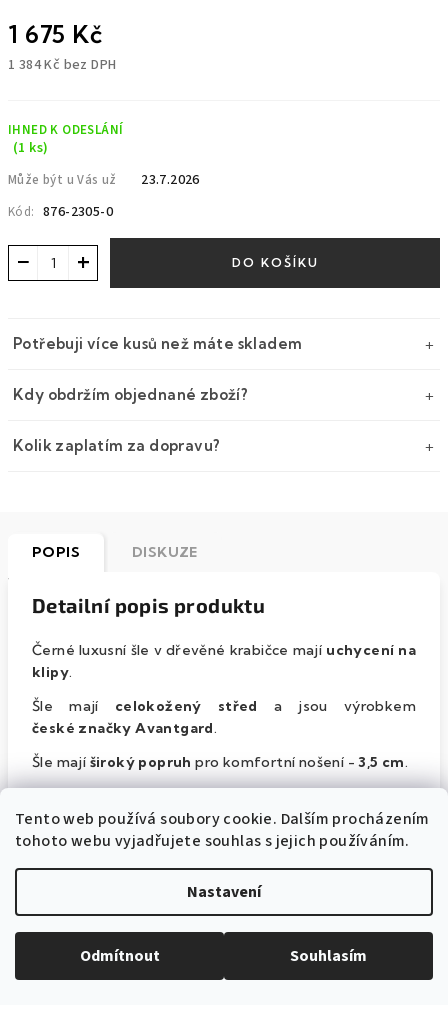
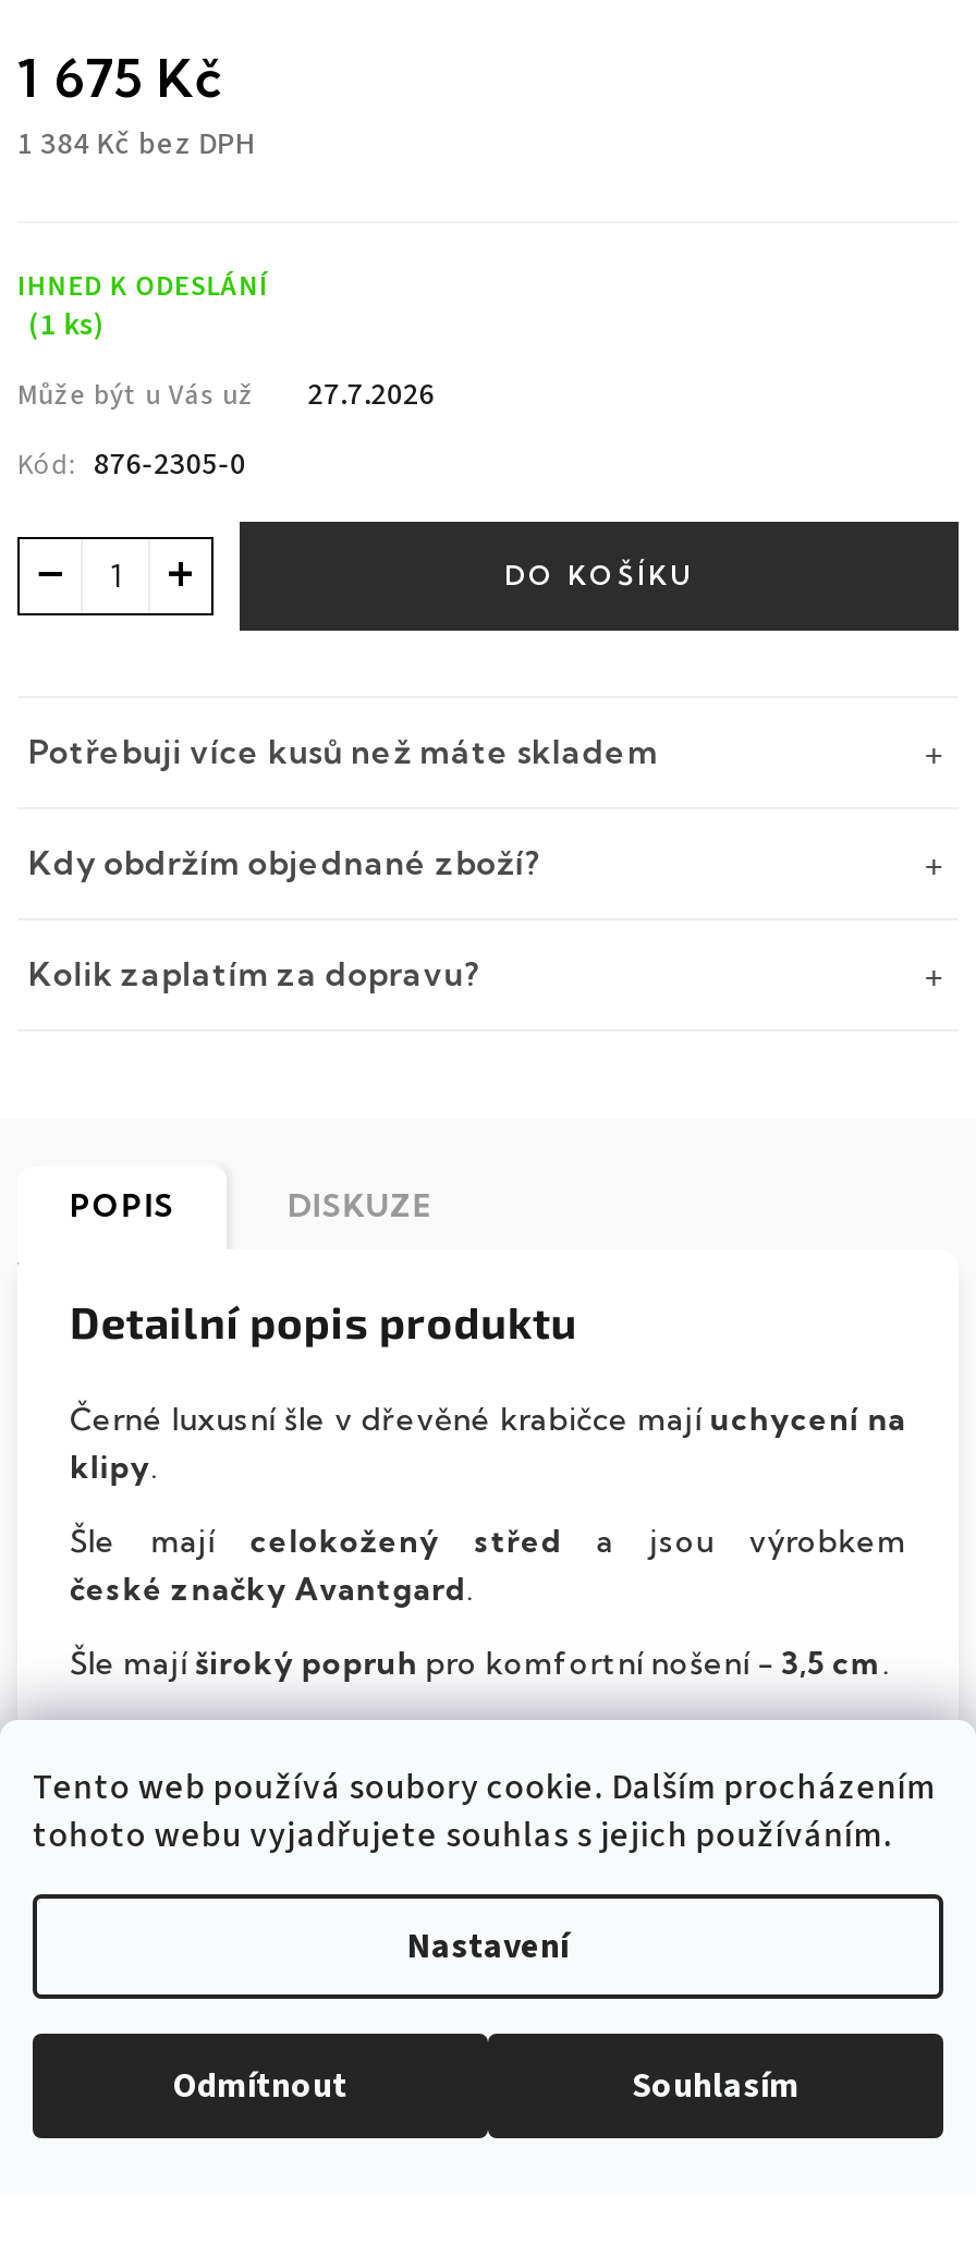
- Může být u Vás už 23.7.2026
+ Může být u Vás už 27.7.2026
